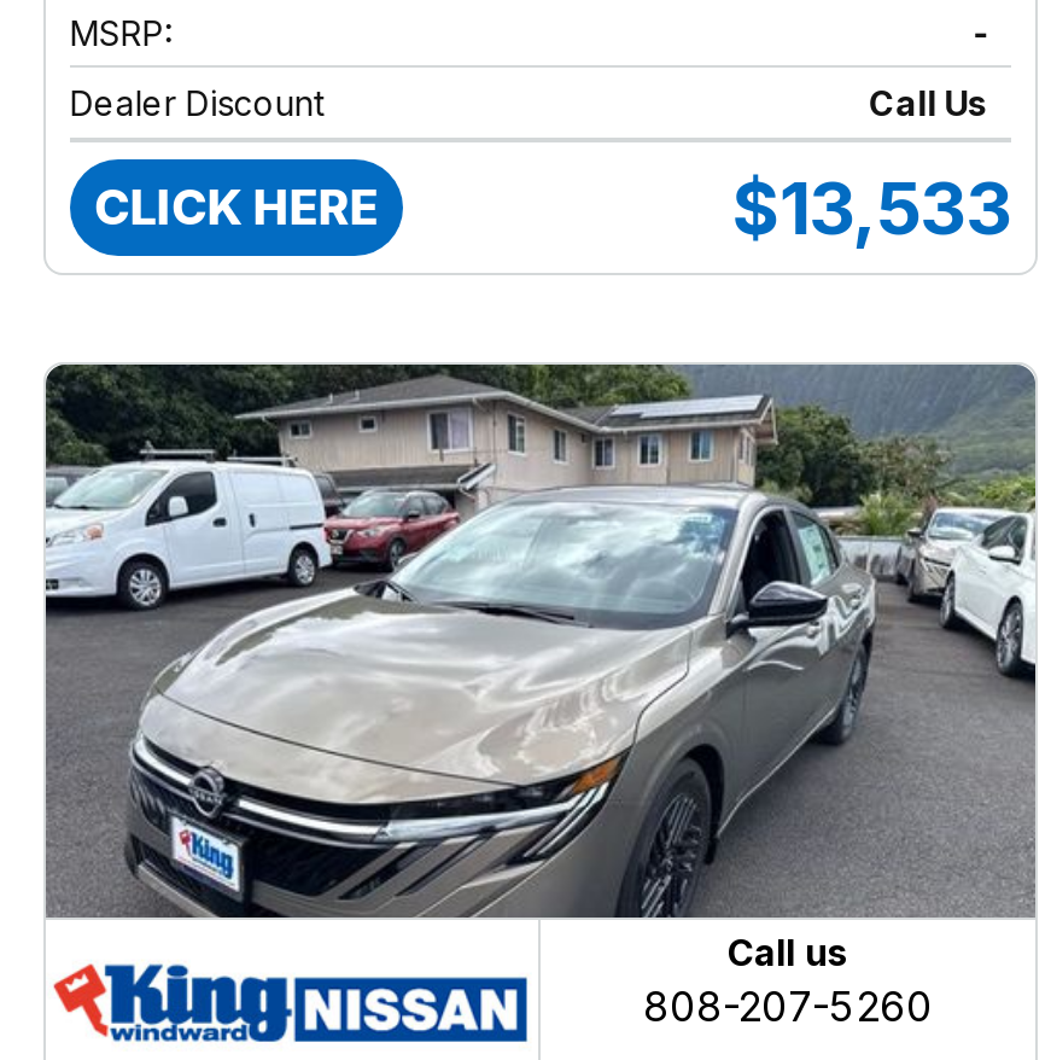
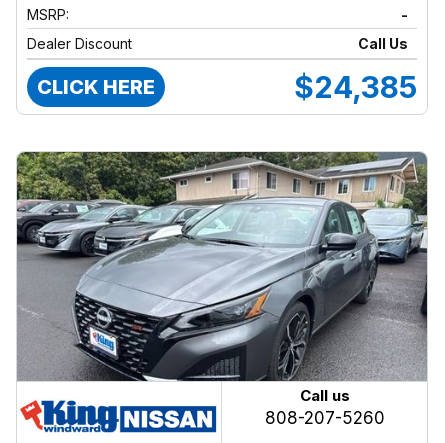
- $13,533
+ $24,385

- [image]
+ [image]
